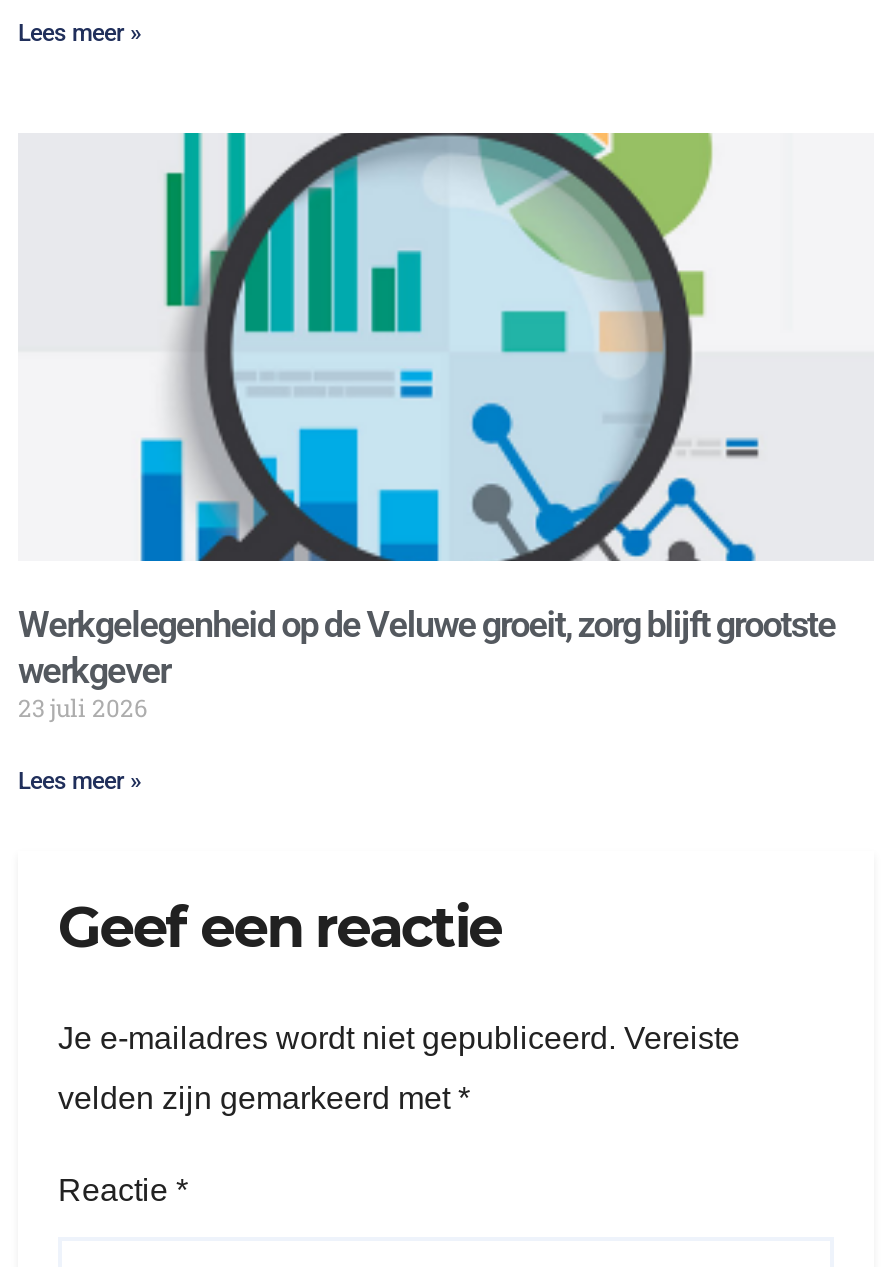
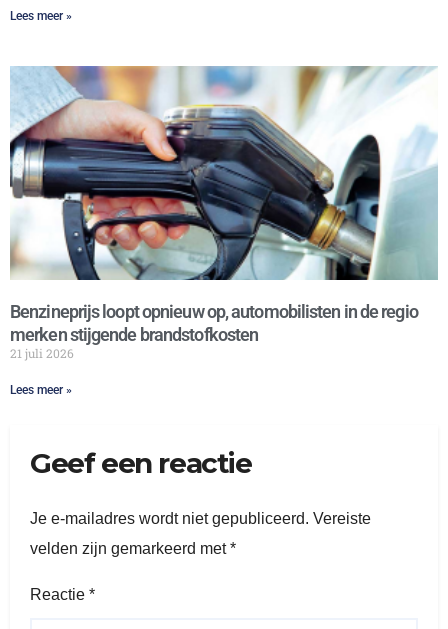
- [image]
- Werkgelegenheid op de Veluwe groeit, zorg blijft grootste
- werkgever
- 23 juli 2026
+ [image]
+ Benzineprijs loopt opnieuw op, automobilisten in de regio
+ merken stijgende brandstofkosten
+ 21 juli 2026
